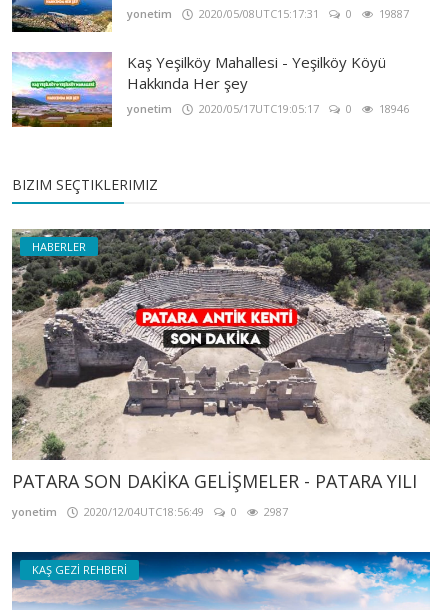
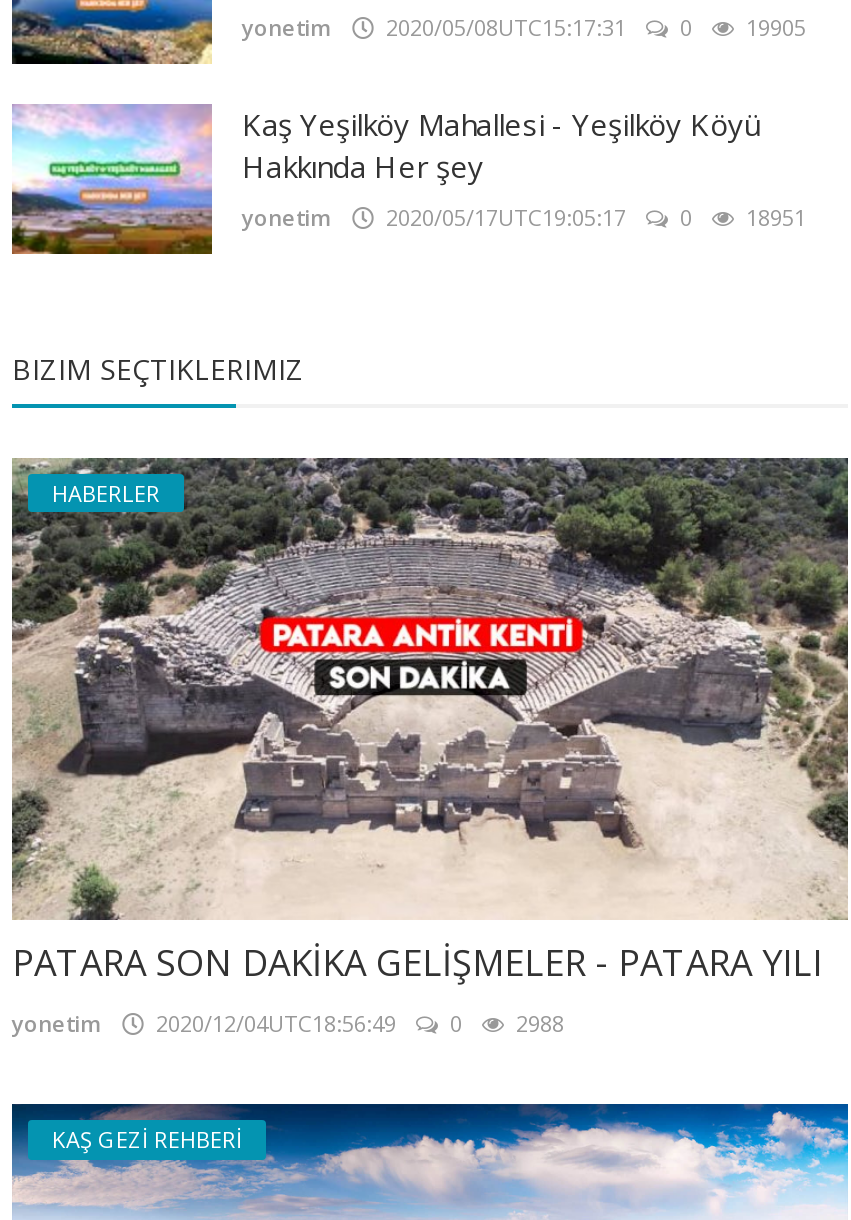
- yonetim 2020/05/08UTC15:17:31 0 19887
+ yonetim 2020/05/08UTC15:17:31 0 19905

- yonetim 2020/05/17UTC19:05:17 0 18946
+ yonetim 2020/05/17UTC19:05:17 0 18951

- yonetim 2020/12/04UTC18:56:49 0 2987
+ yonetim 2020/12/04UTC18:56:49 0 2988
